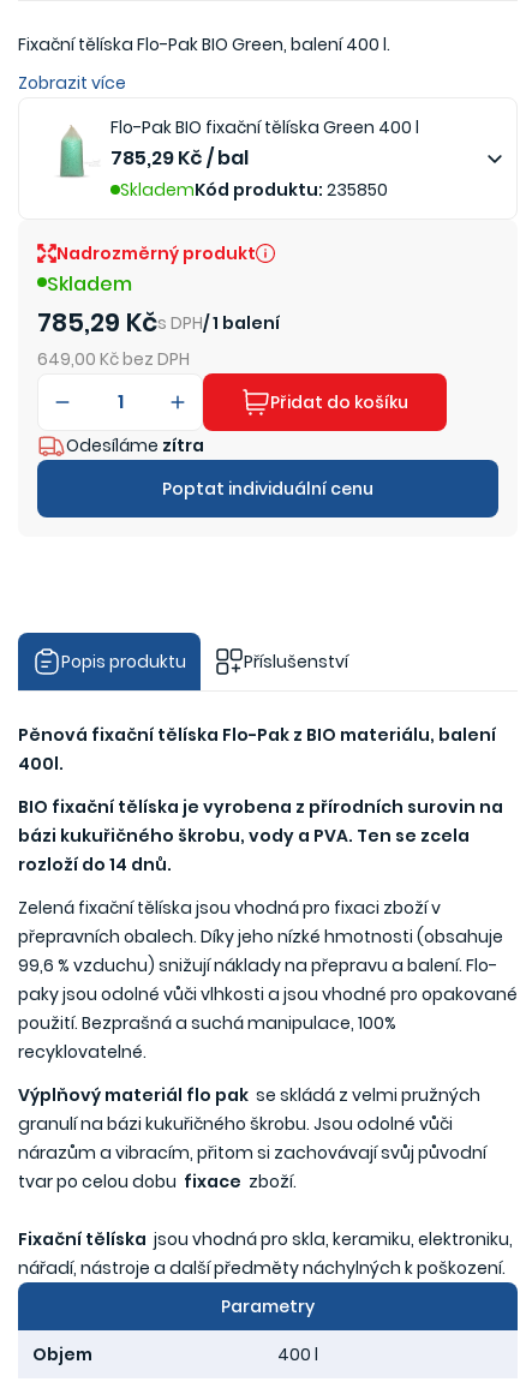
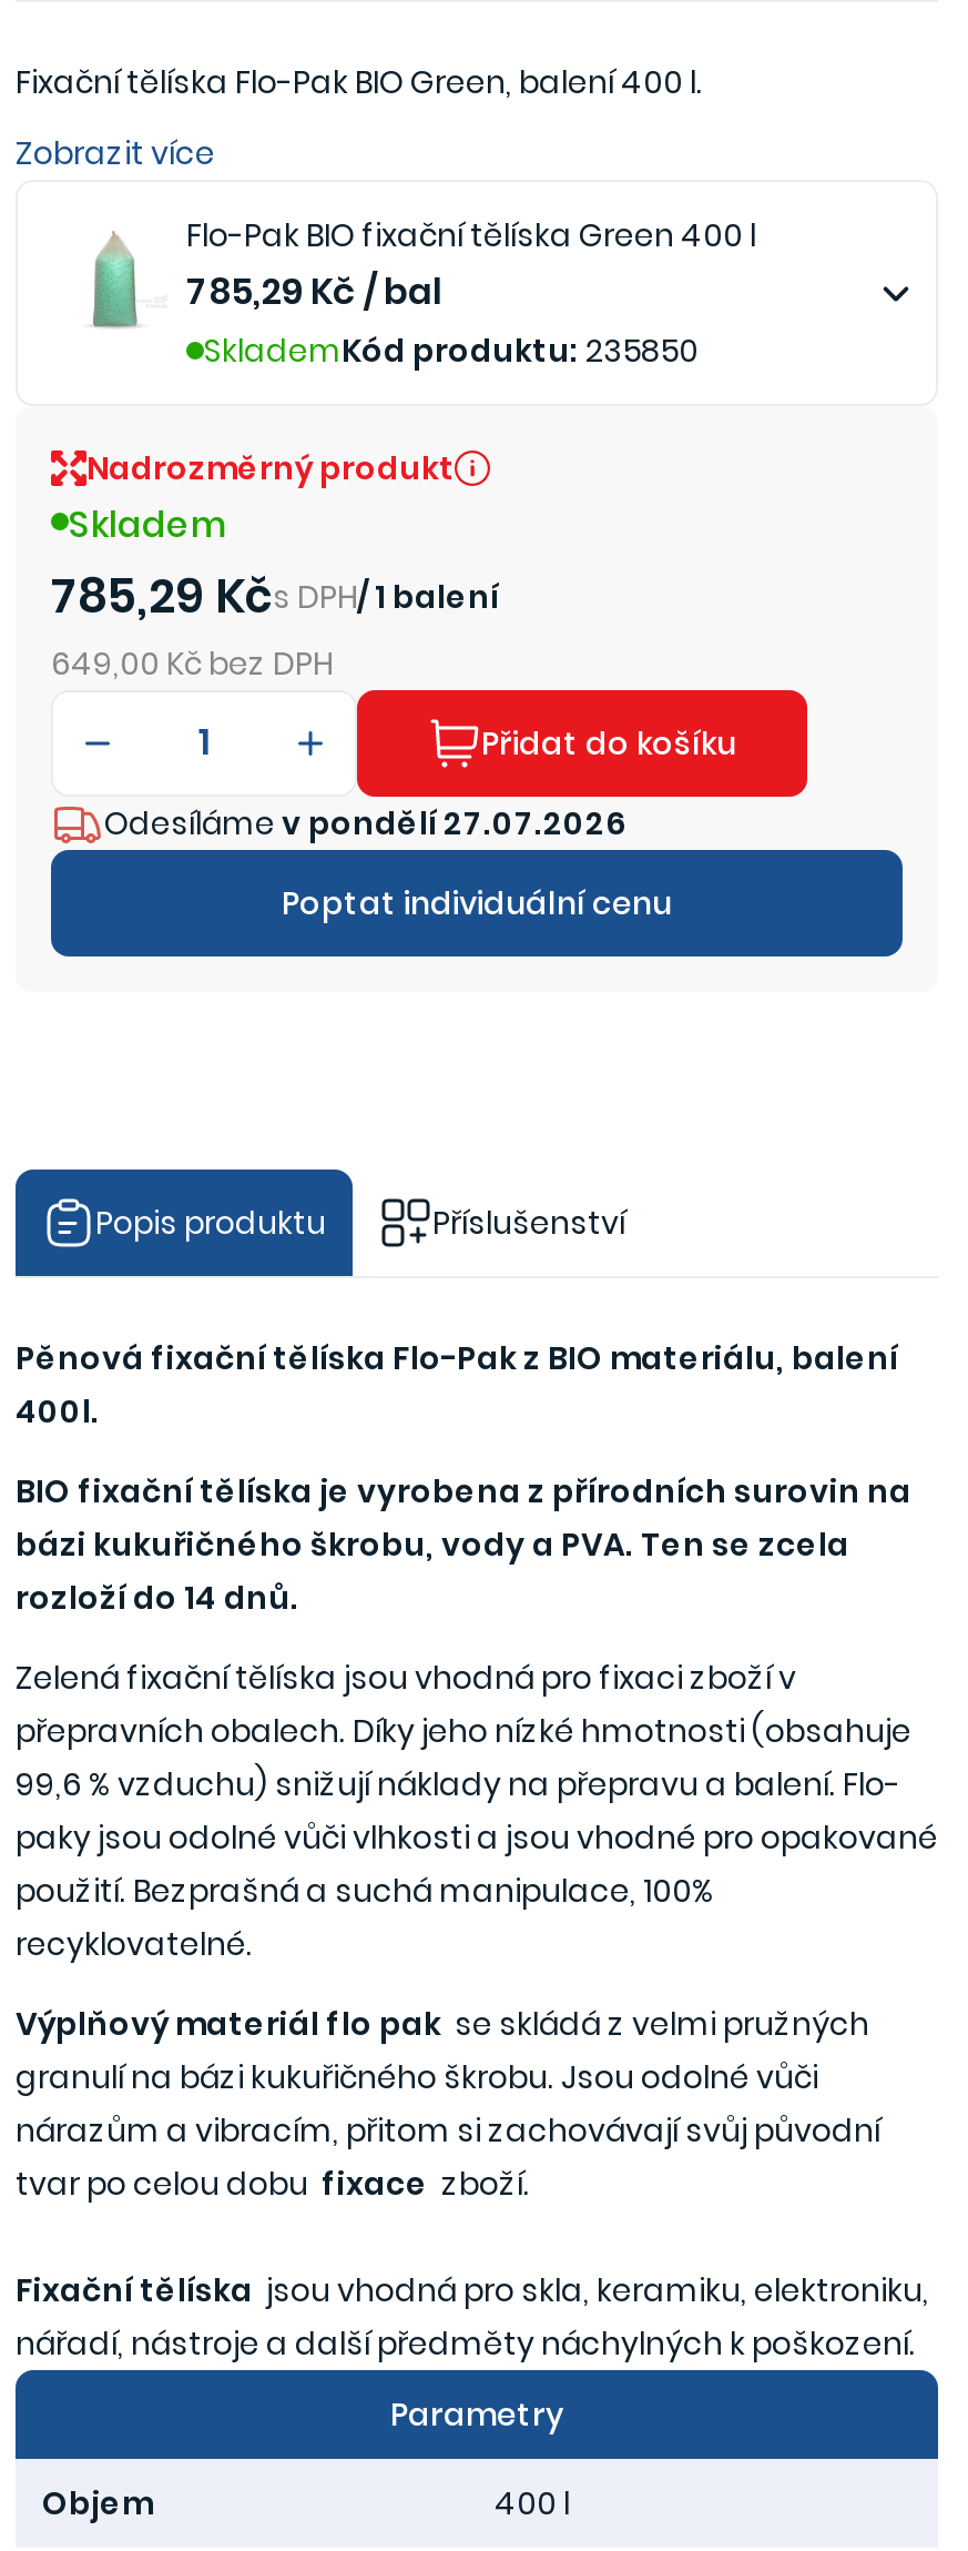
- Odesíláme zítra
+ Odesíláme v pondělí 27.07.2026
